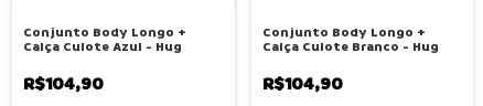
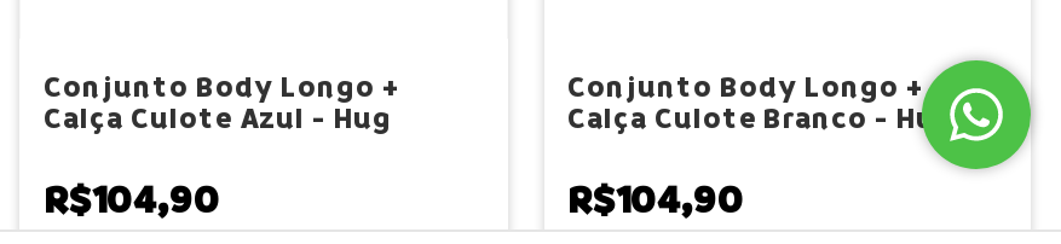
+ [image]
